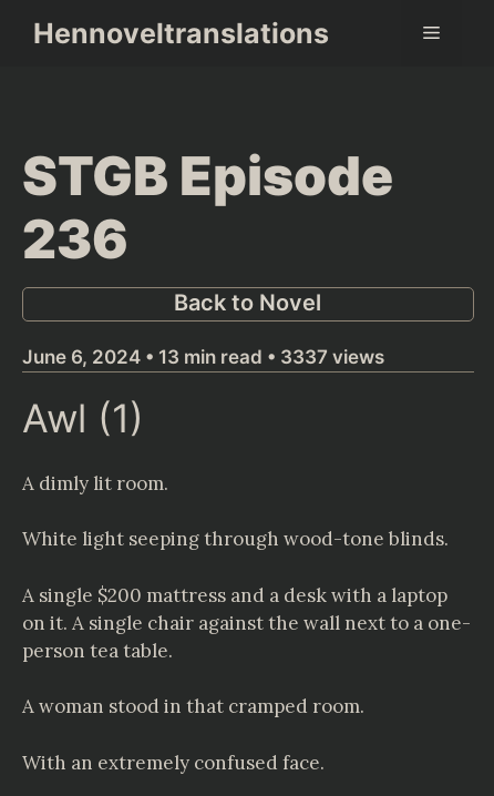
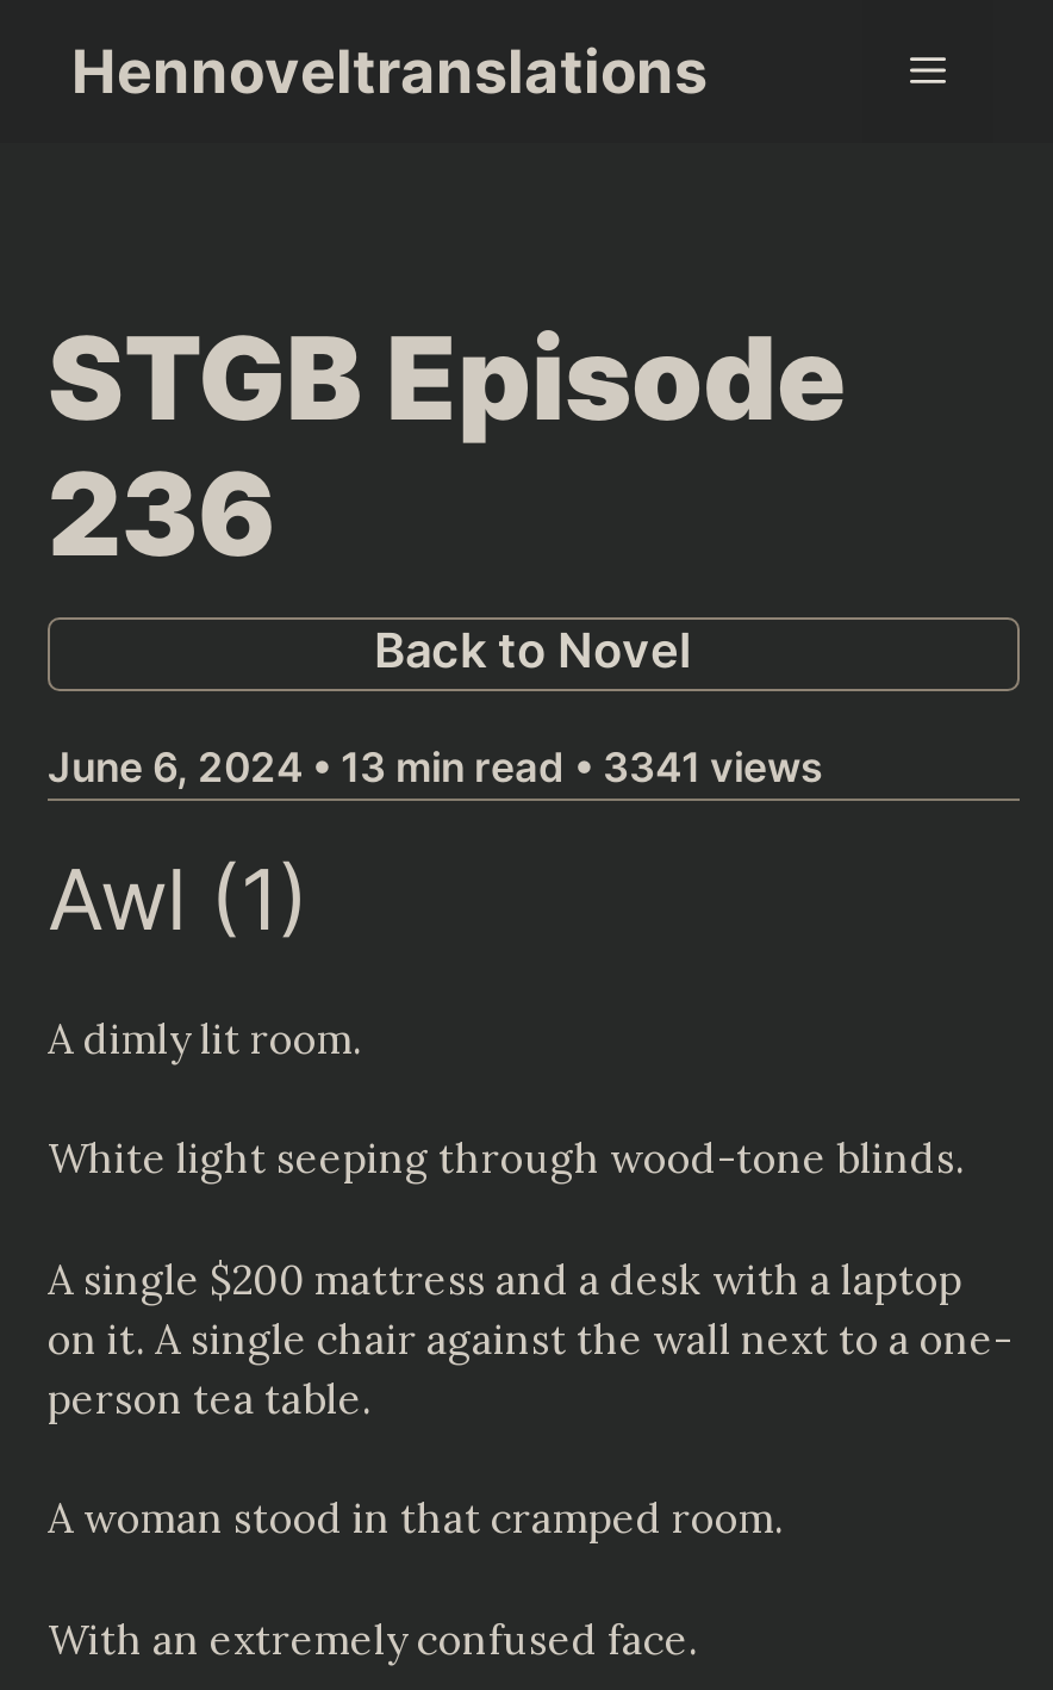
- June 6, 2024 • 13 min read • 3337 views
+ June 6, 2024 • 13 min read • 3341 views
